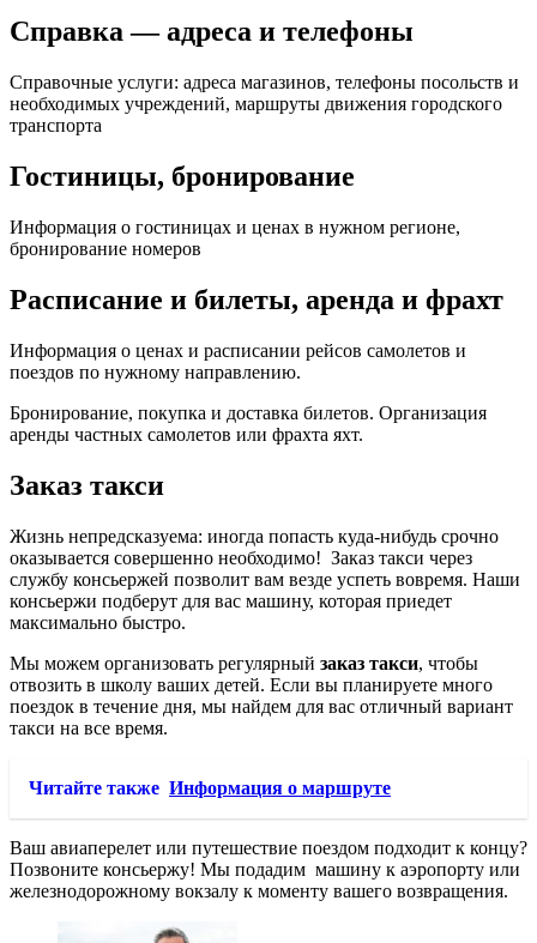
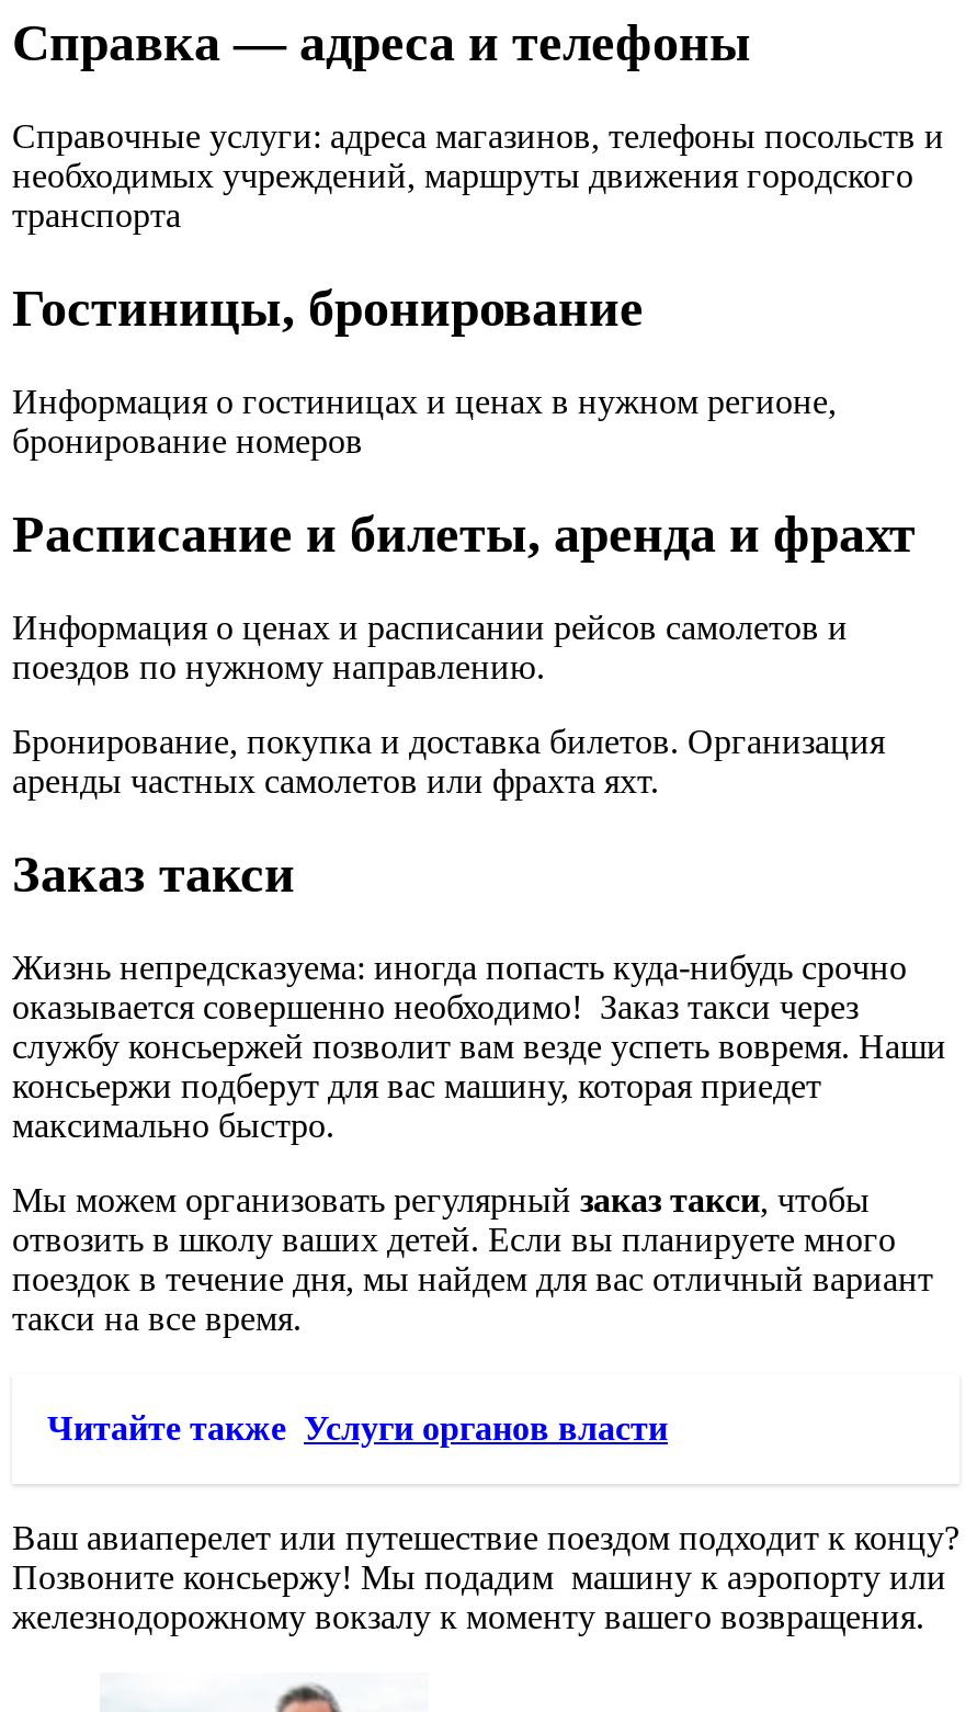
- Читайте также Информация о маршруте
+ Читайте также Услуги органов власти
